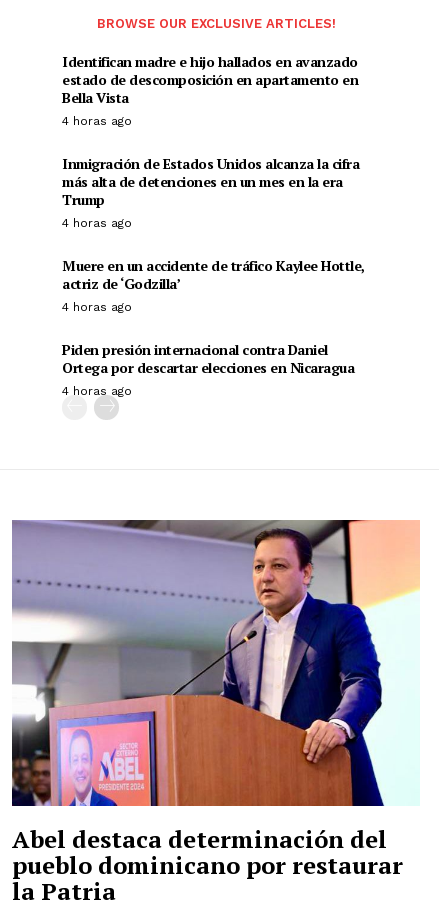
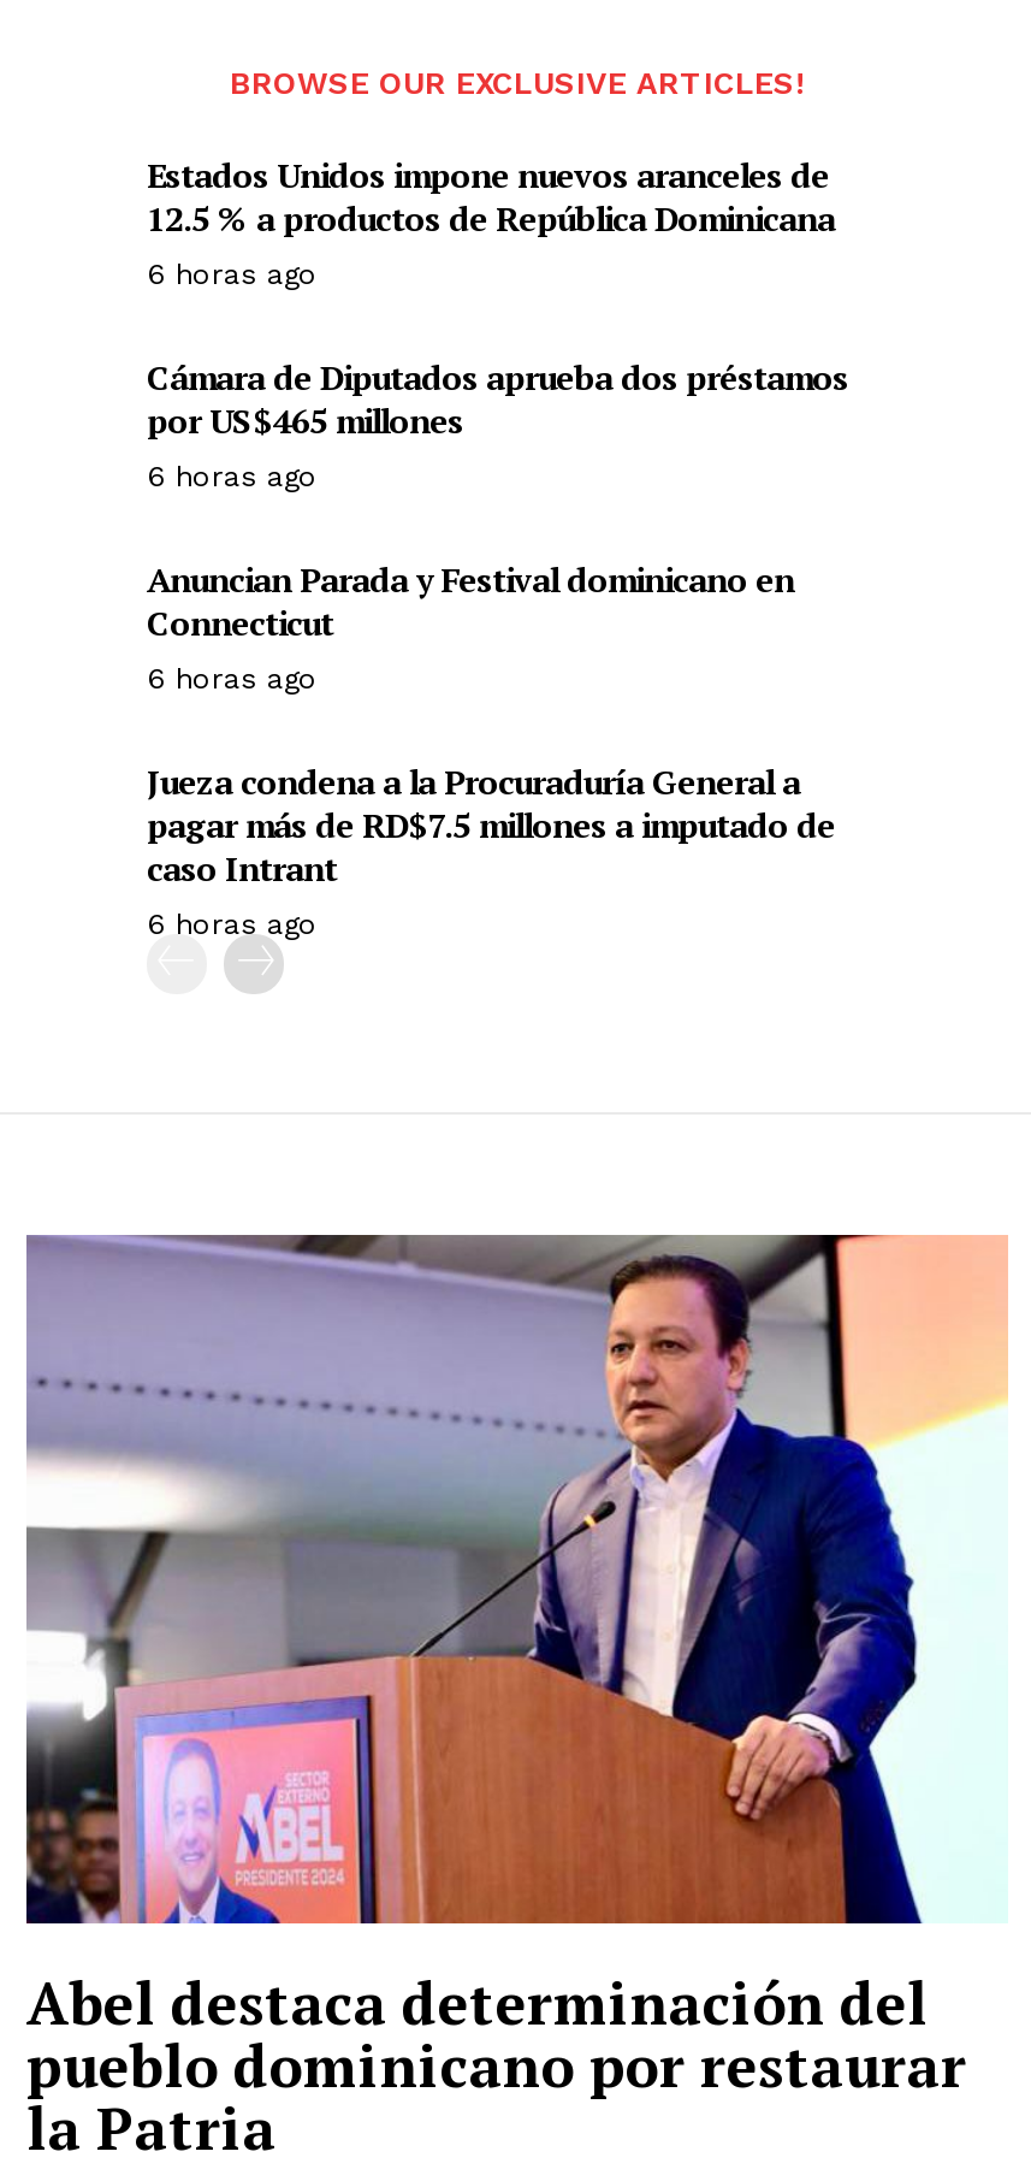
- Identifican madre e hijo hallados en avanzado
- estado de descomposición en apartamento en
- Bella Vista
- 4 horas ago
+ Estados Unidos impone nuevos aranceles de
+ 12.5 % a productos de República Dominicana
+ 6 horas ago

- Inmigración de Estados Unidos alcanza la cifra
- más alta de detenciones en un mes en la era
- Trump
- 4 horas ago
+ Cámara de Diputados aprueba dos préstamos
+ por US$465 millones
+ 6 horas ago

- Muere en un accidente de tráfico Kaylee Hottle,
- actriz de ‘Godzilla’
- 4 horas ago
+ Anuncian Parada y Festival dominicano en
+ Connecticut
+ 6 horas ago

- Piden presión internacional contra Daniel
- Ortega por descartar elecciones en Nicaragua
- 4 horas ago
+ Jueza condena a la Procuraduría General a
+ pagar más de RD$7.5 millones a imputado de
+ caso Intrant
+ 6 horas ago
